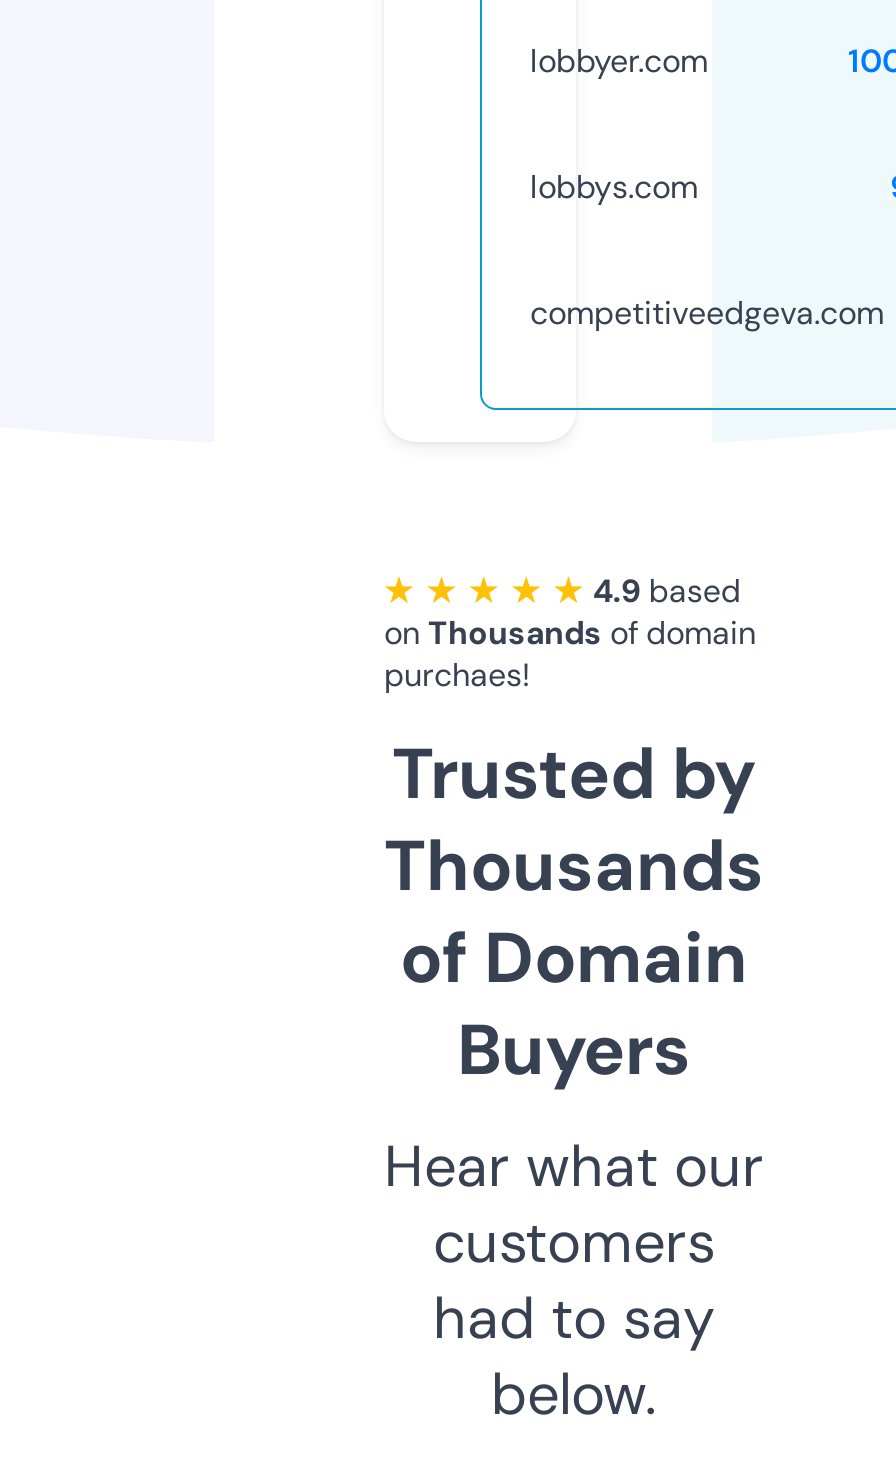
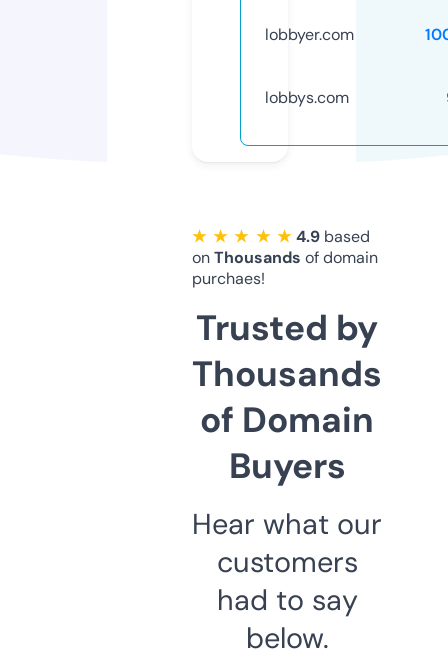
- competitiveedgeva.com
